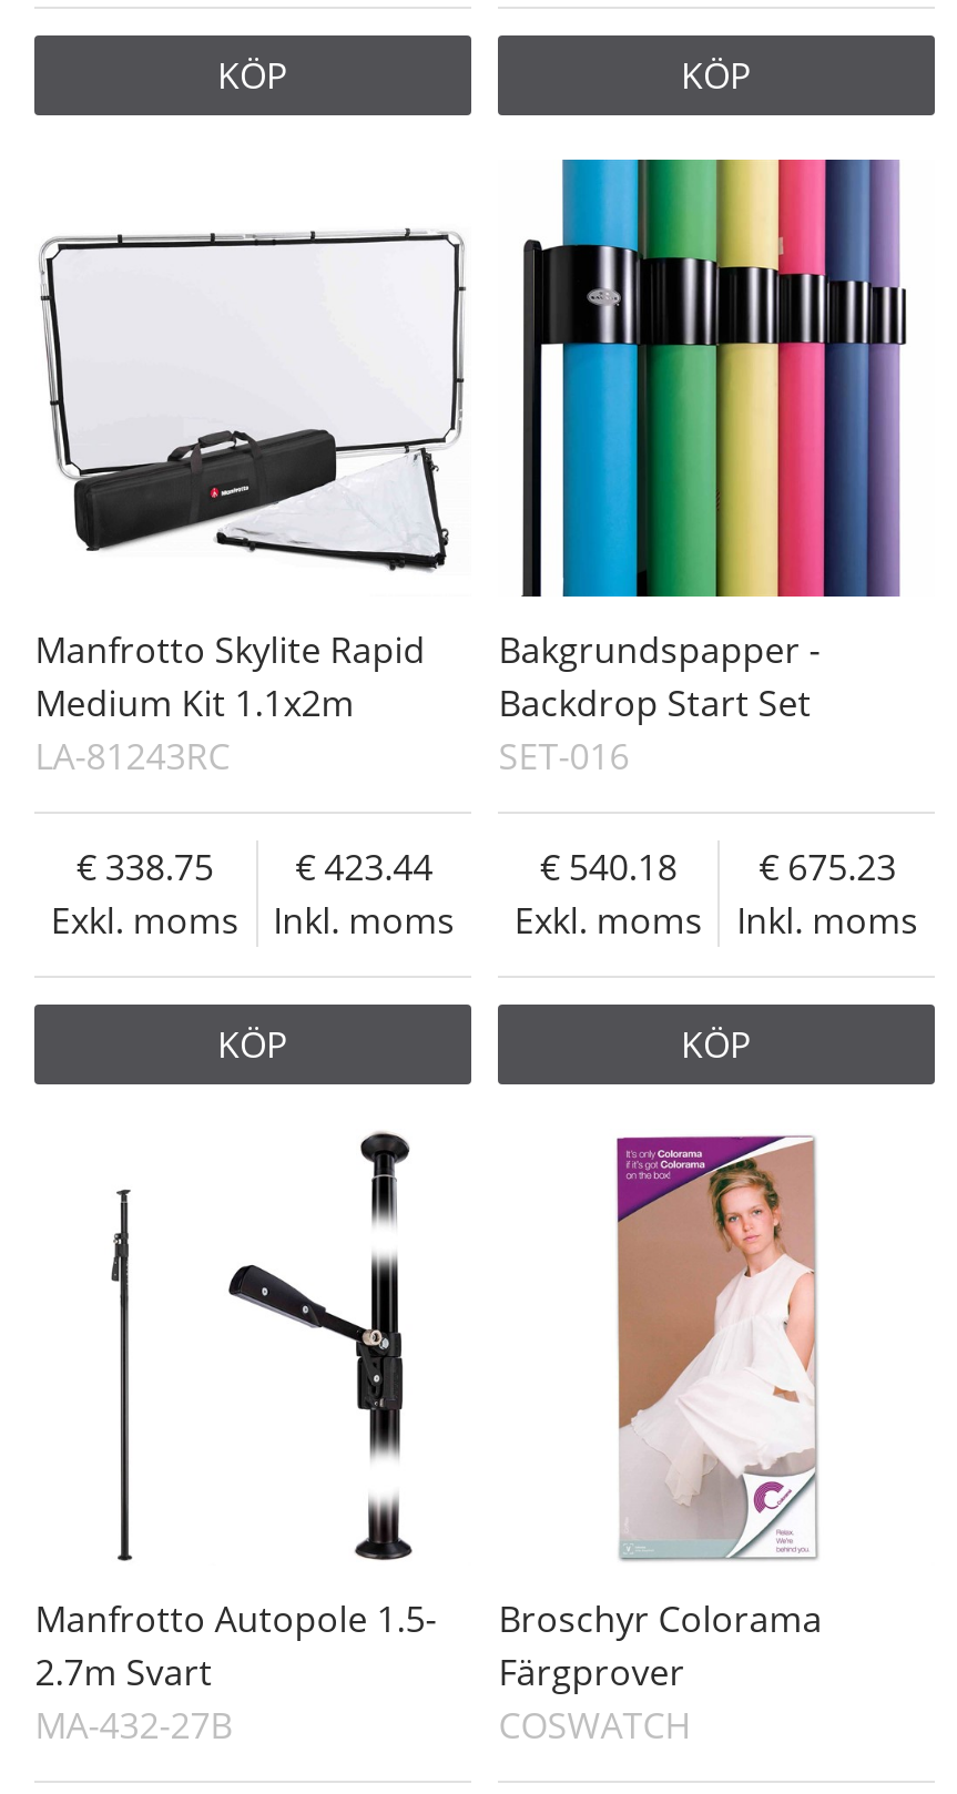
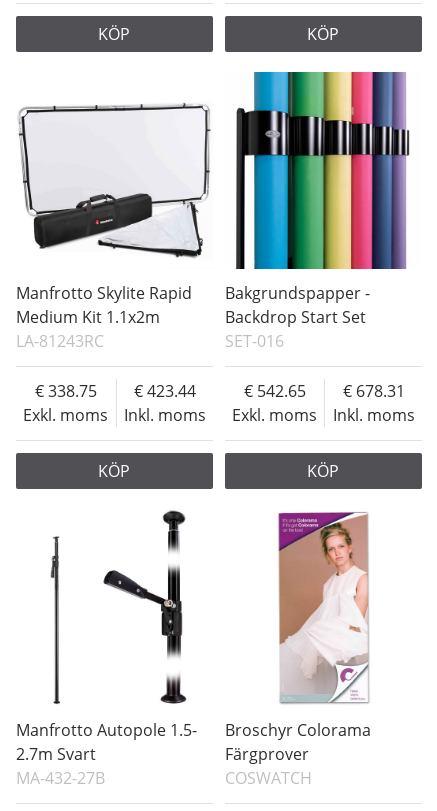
- 540.18
+ 542.65

- 675.23
+ 678.31
